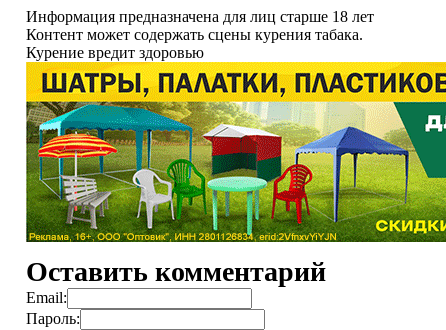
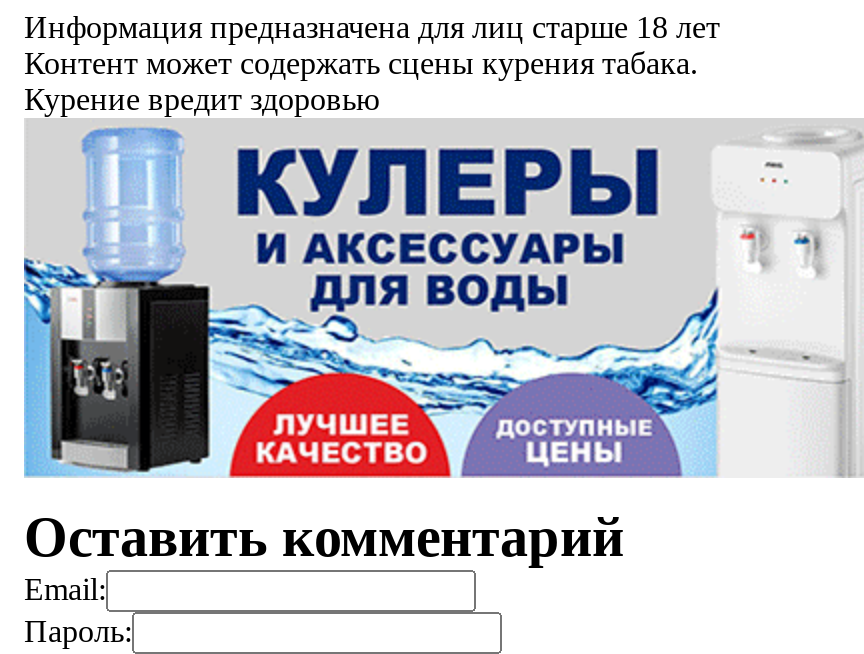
- [image]
+ [image]
